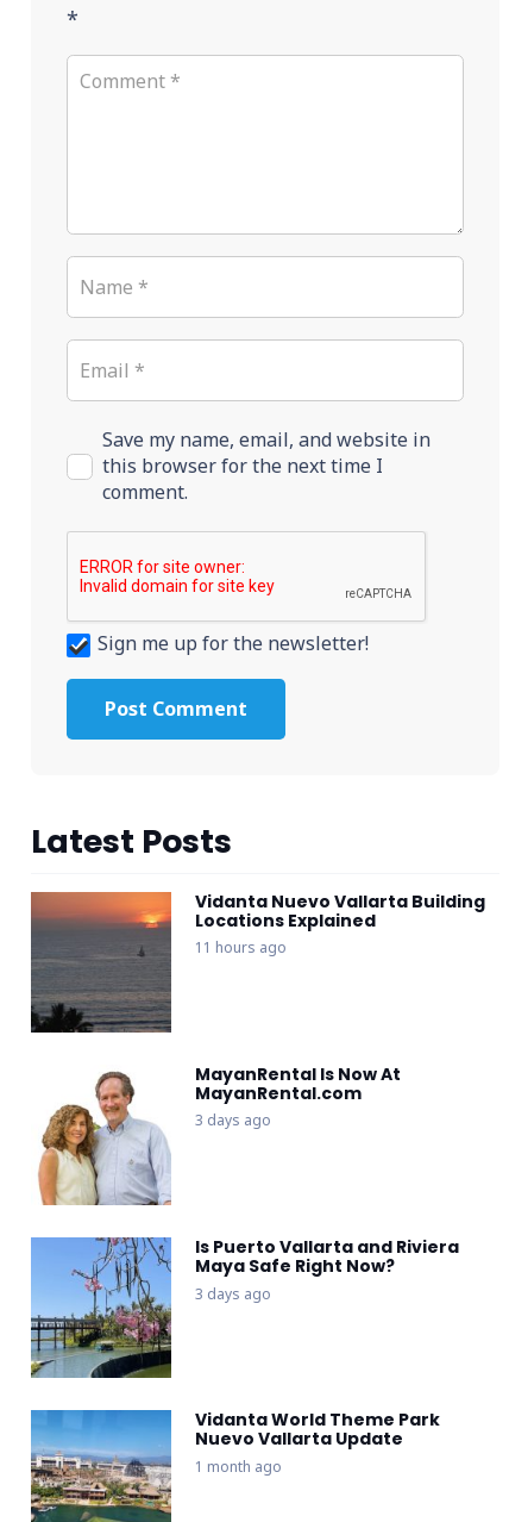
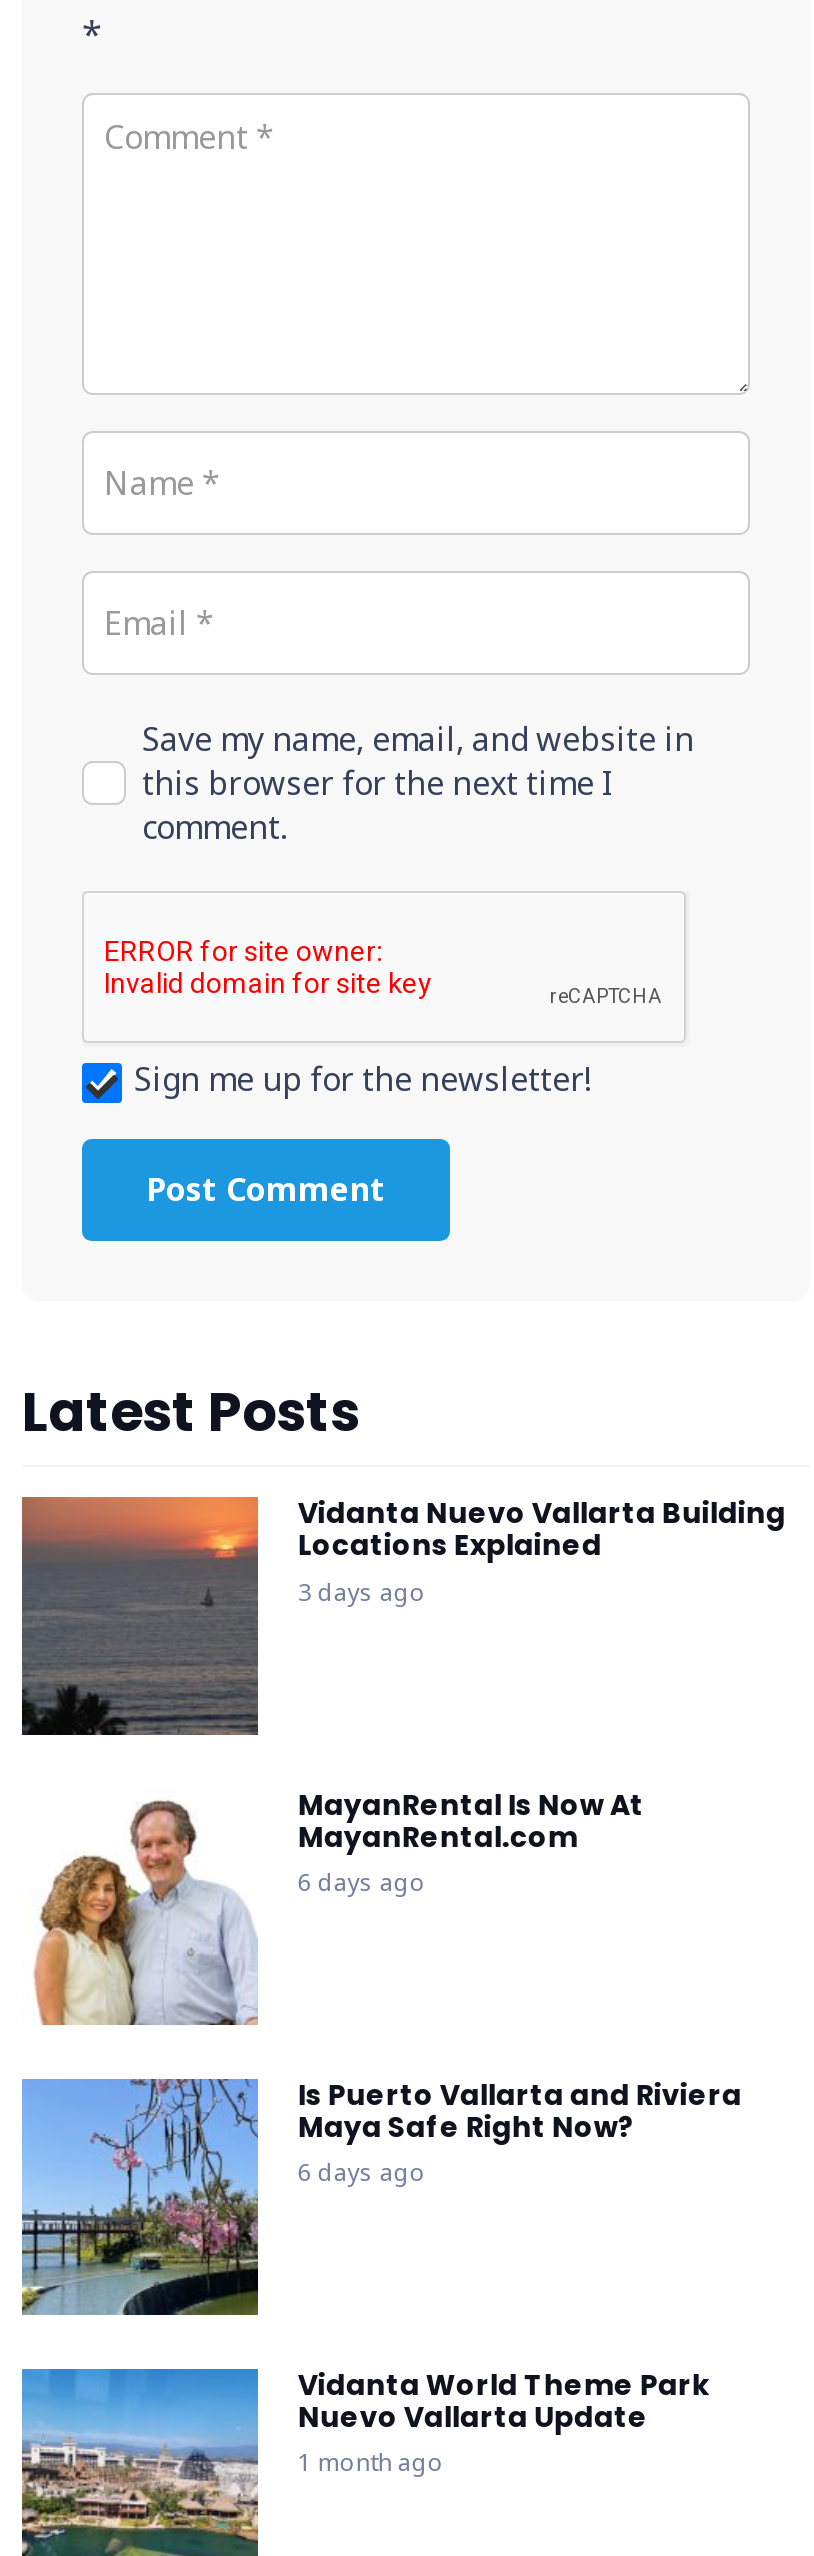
- 11 hours ago
+ 3 days ago

- 3 days ago
+ 6 days ago

- 3 days ago
+ 6 days ago
